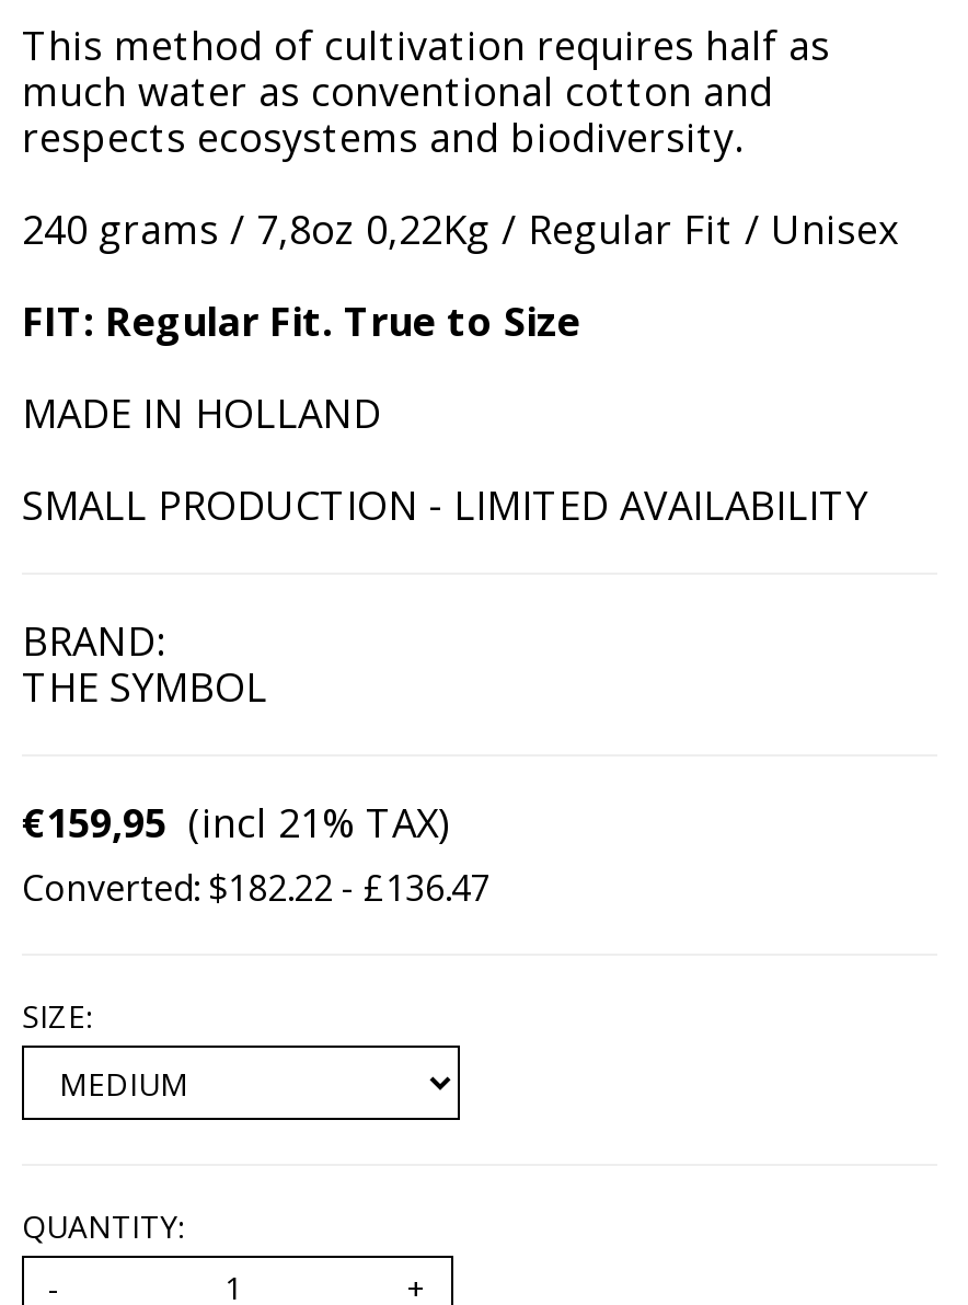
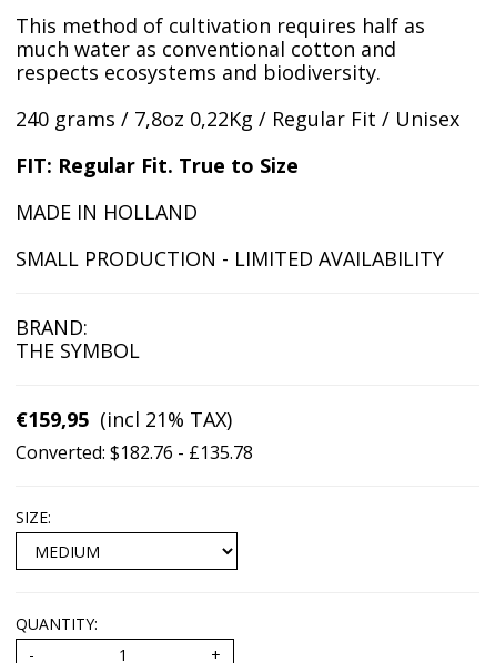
- Converted: $182.22 - £136.47
+ Converted: $182.76 - £135.78
